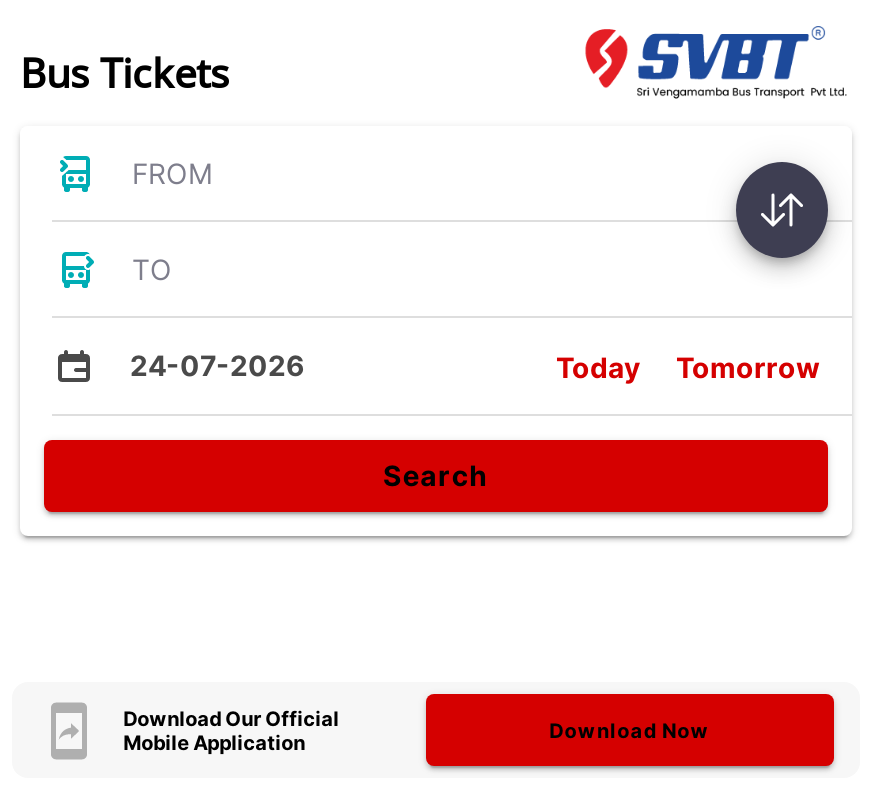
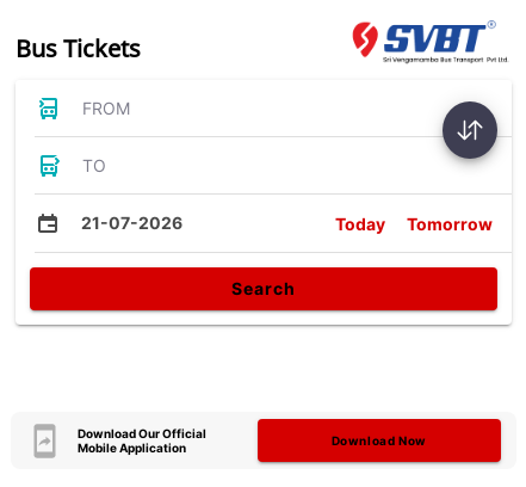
- 24-07-2026
+ 21-07-2026
